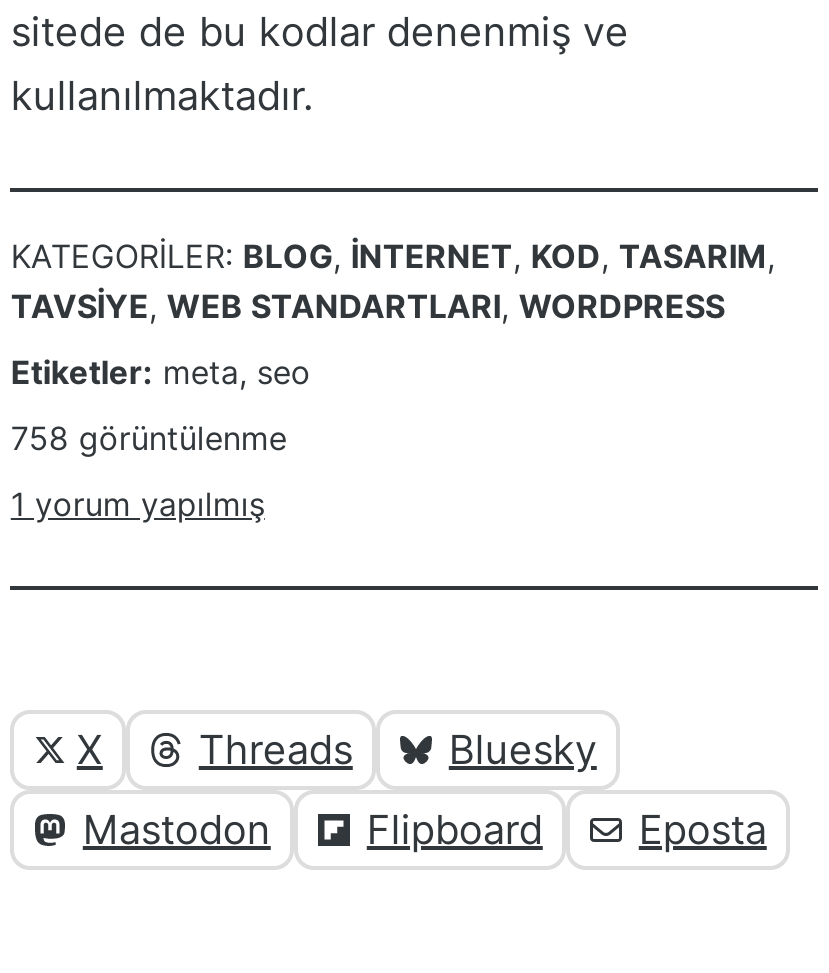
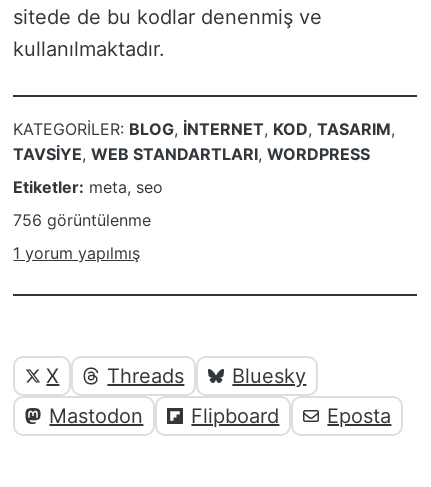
- 758 görüntülenme
+ 756 görüntülenme
